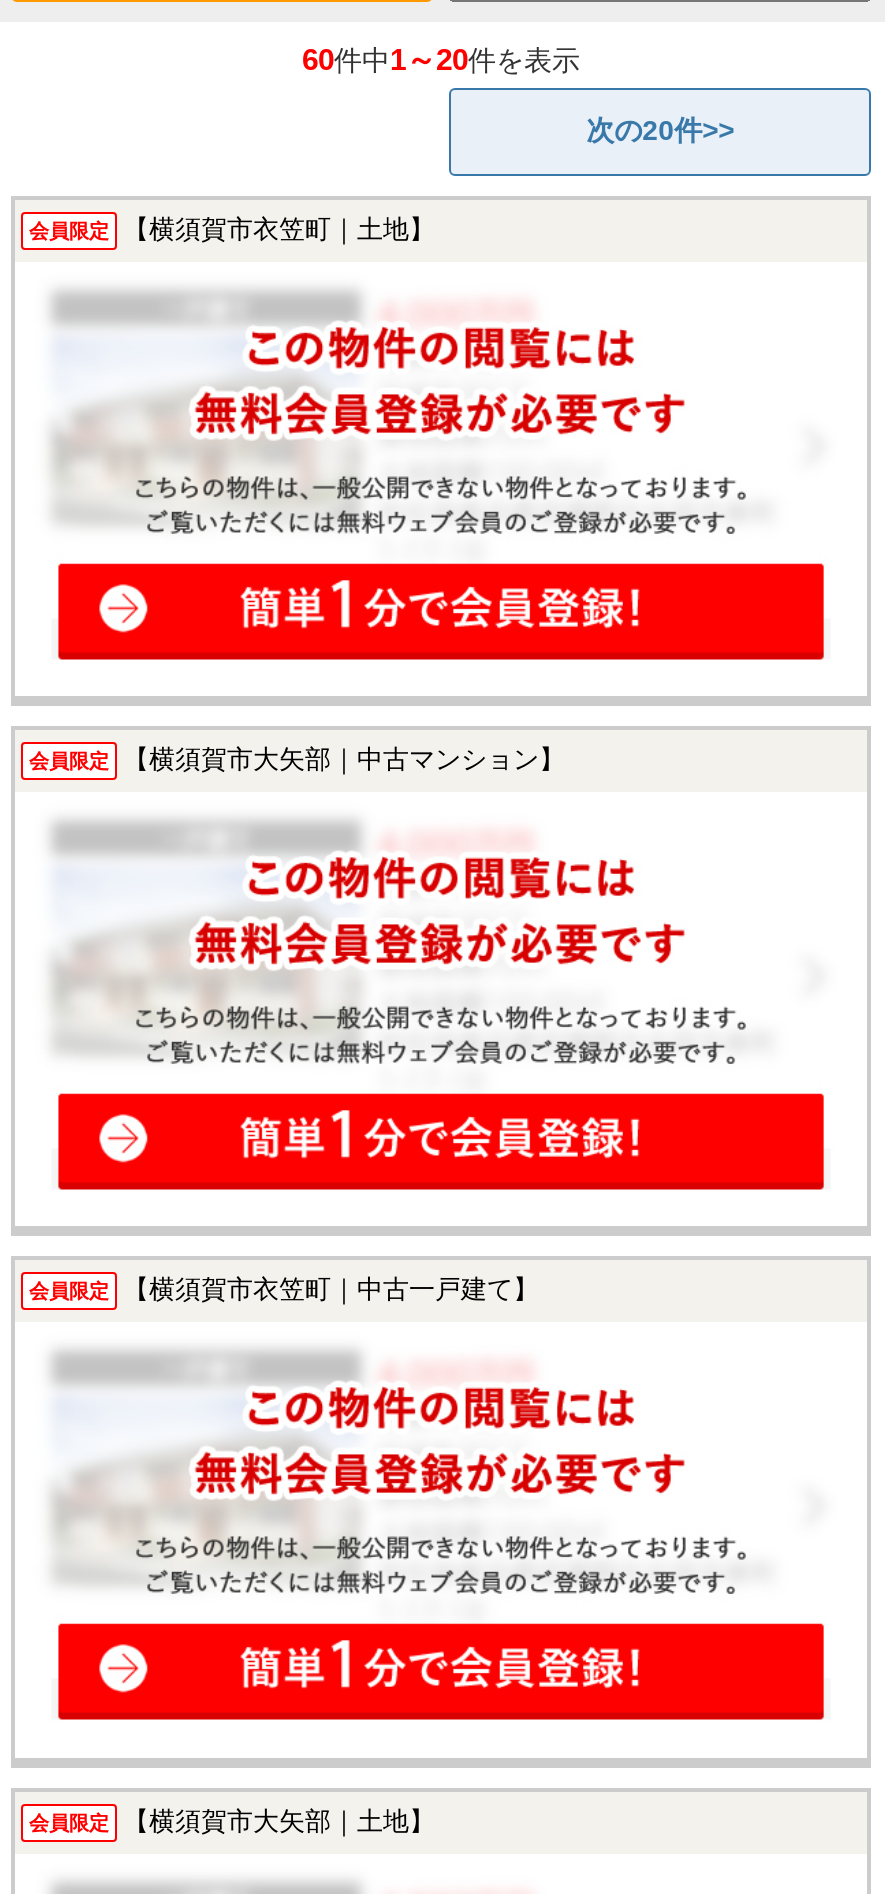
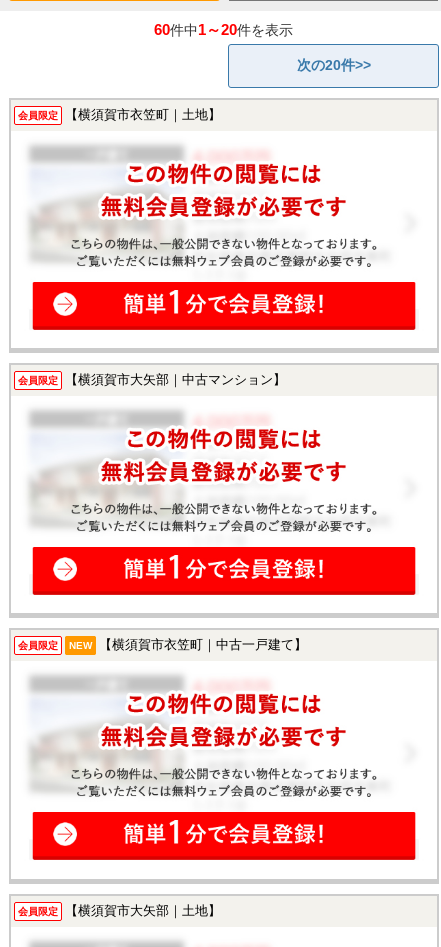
+ NEW
